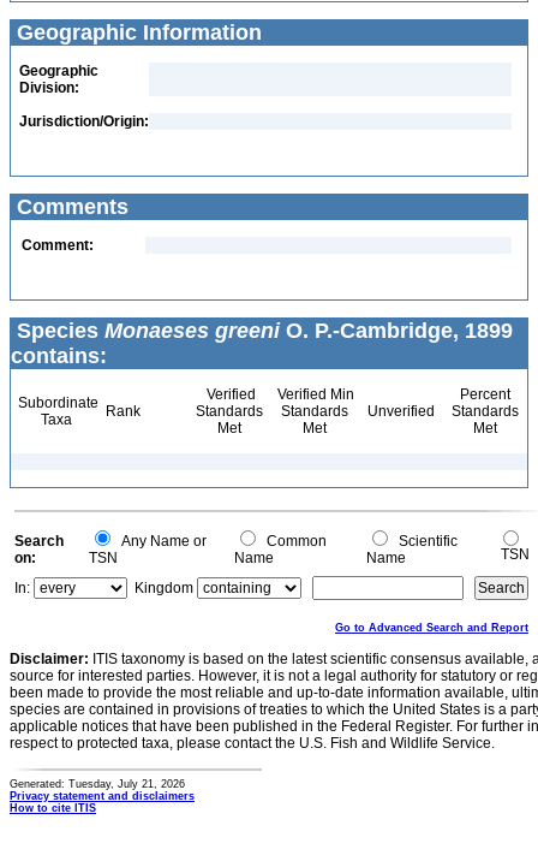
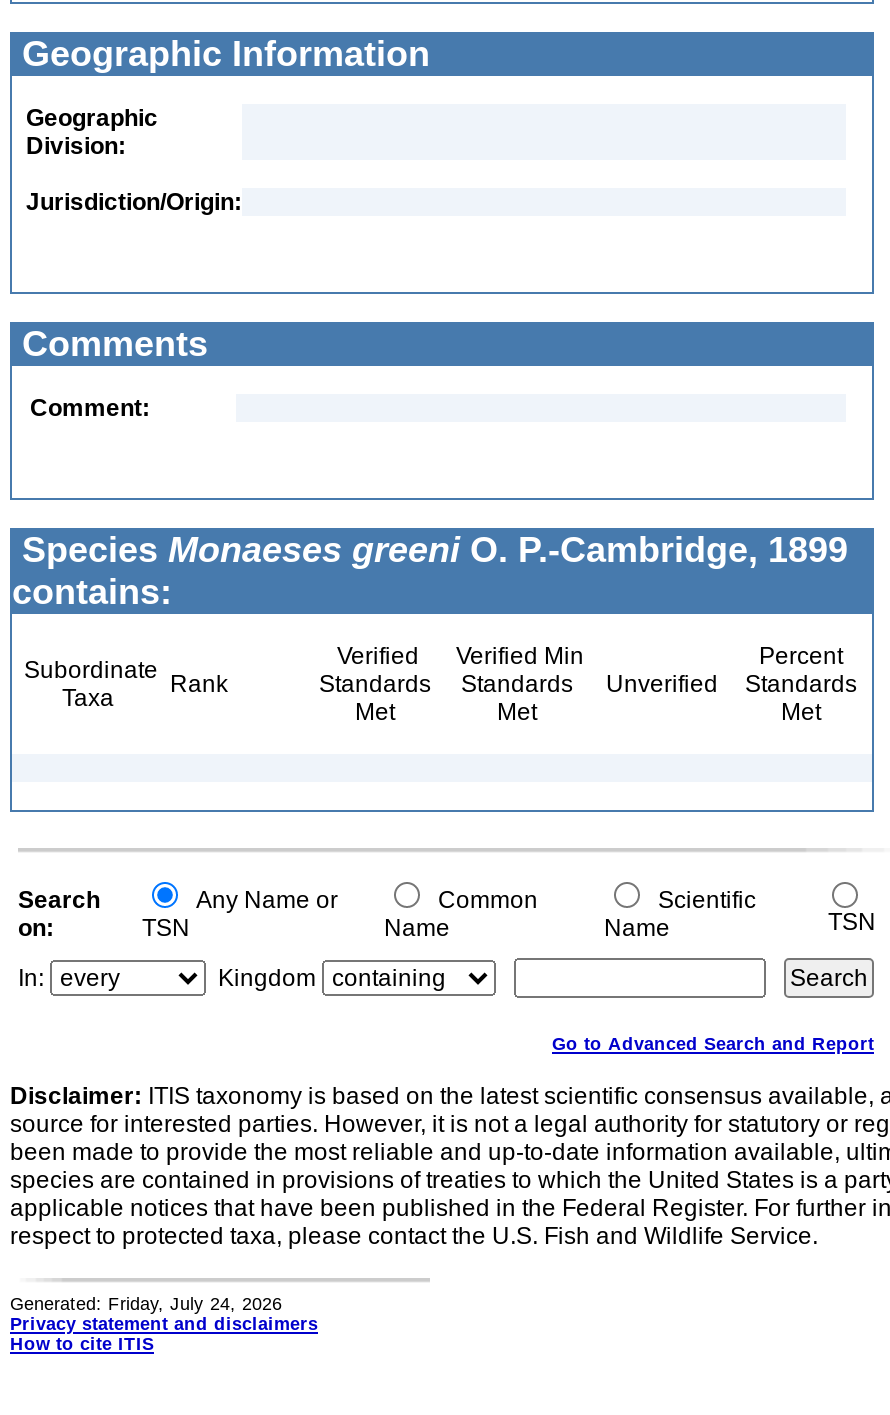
- Generated: Tuesday, July 21, 2026
+ Generated: Friday, July 24, 2026
